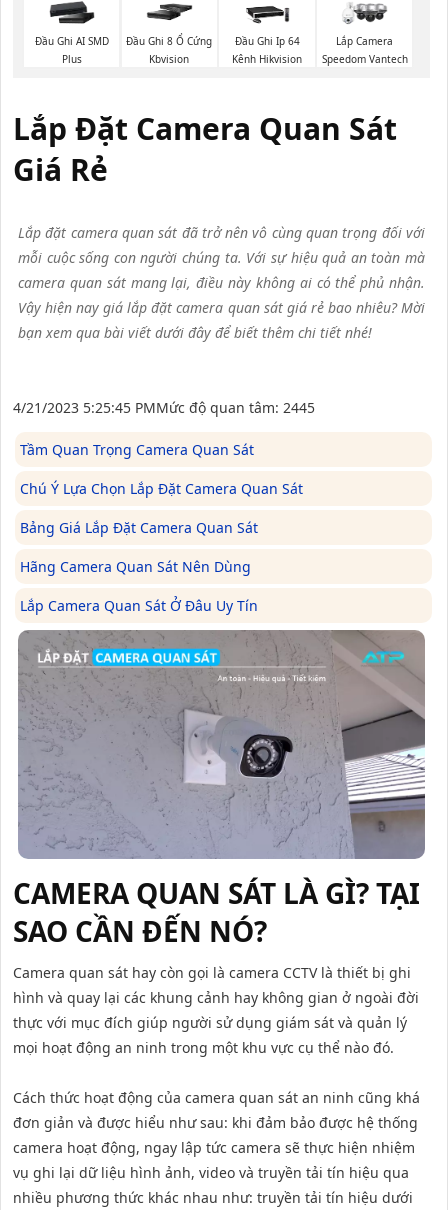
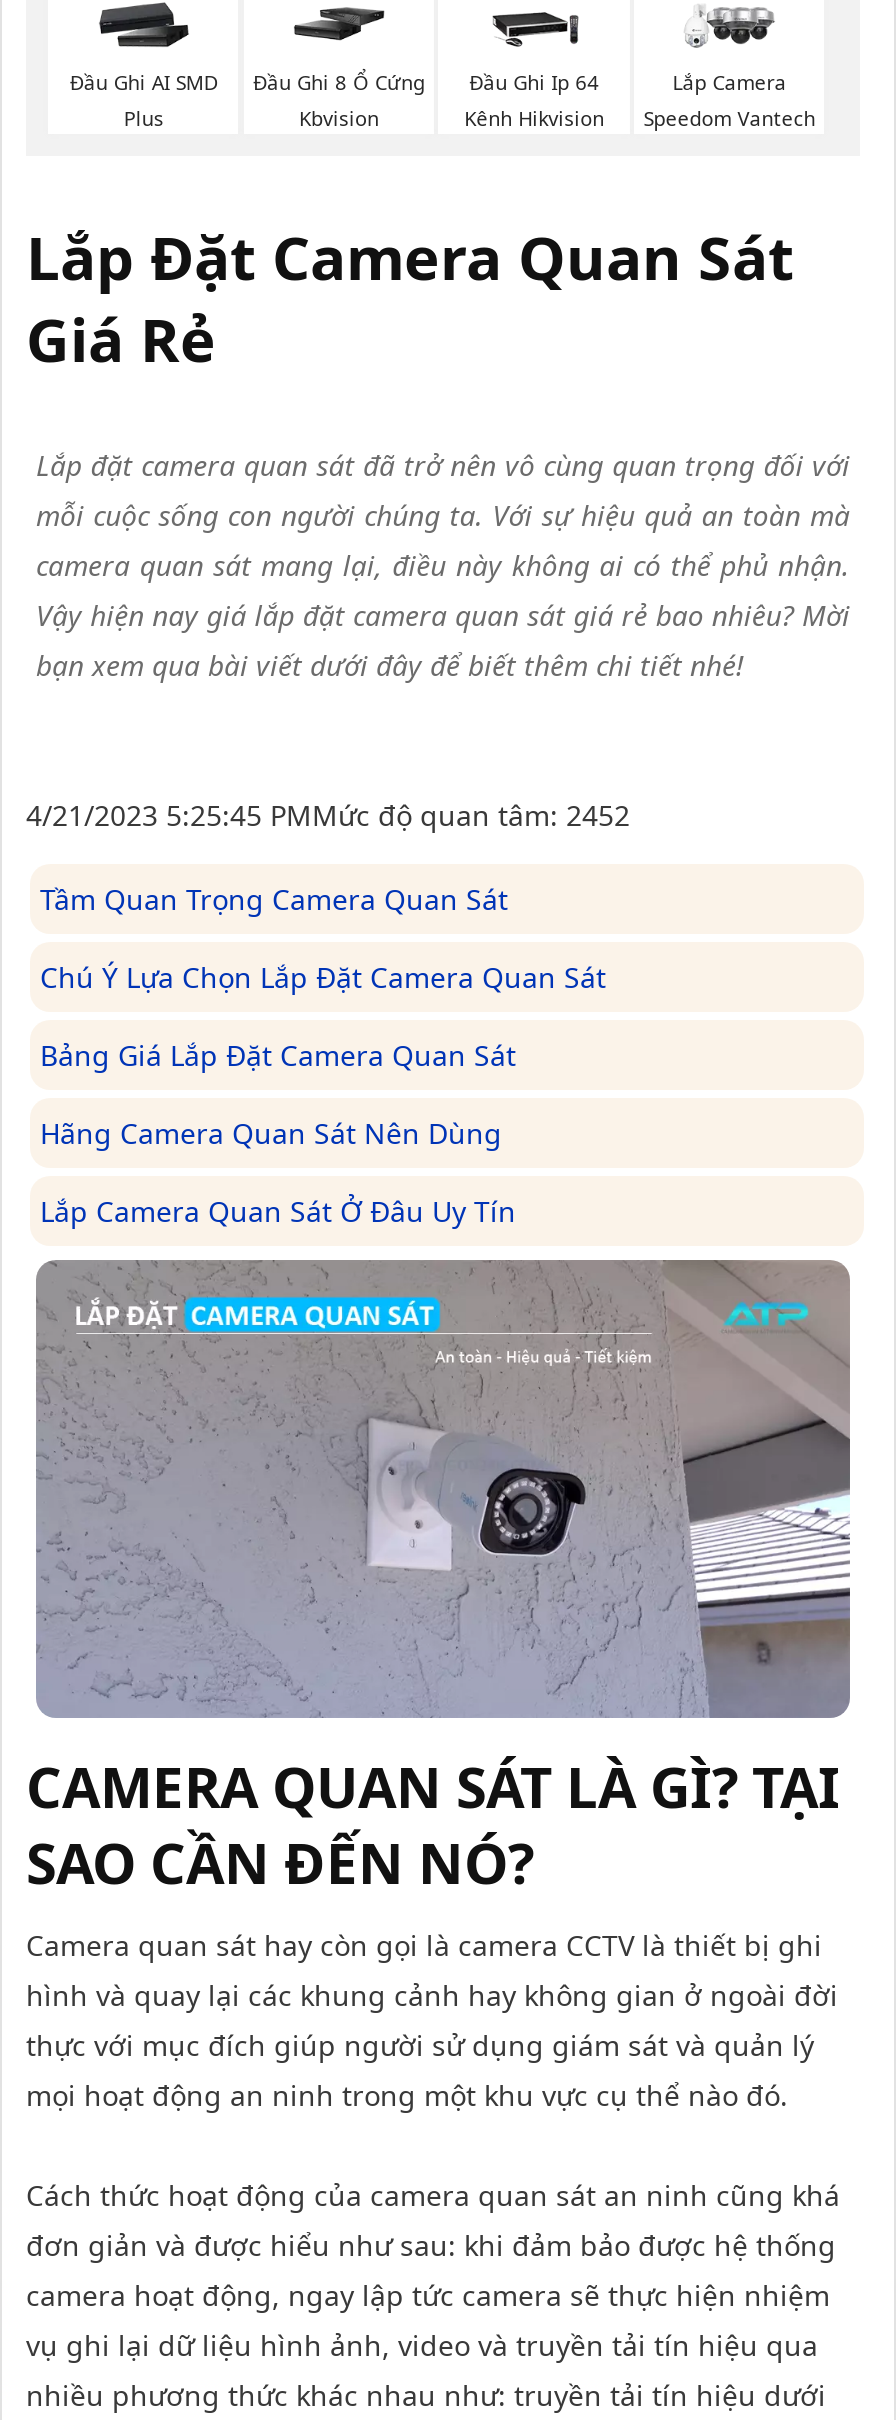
- 4/21/2023 5:25:45 PMMức độ quan tâm: 2445
+ 4/21/2023 5:25:45 PMMức độ quan tâm: 2452
